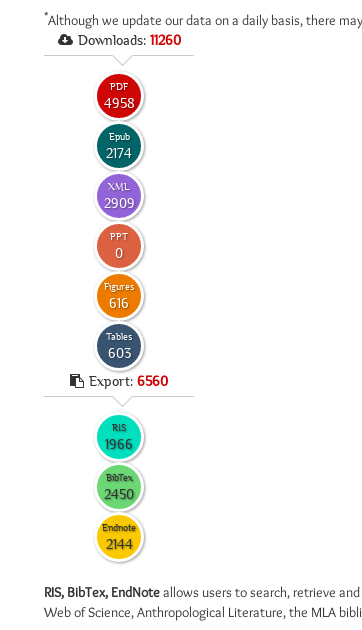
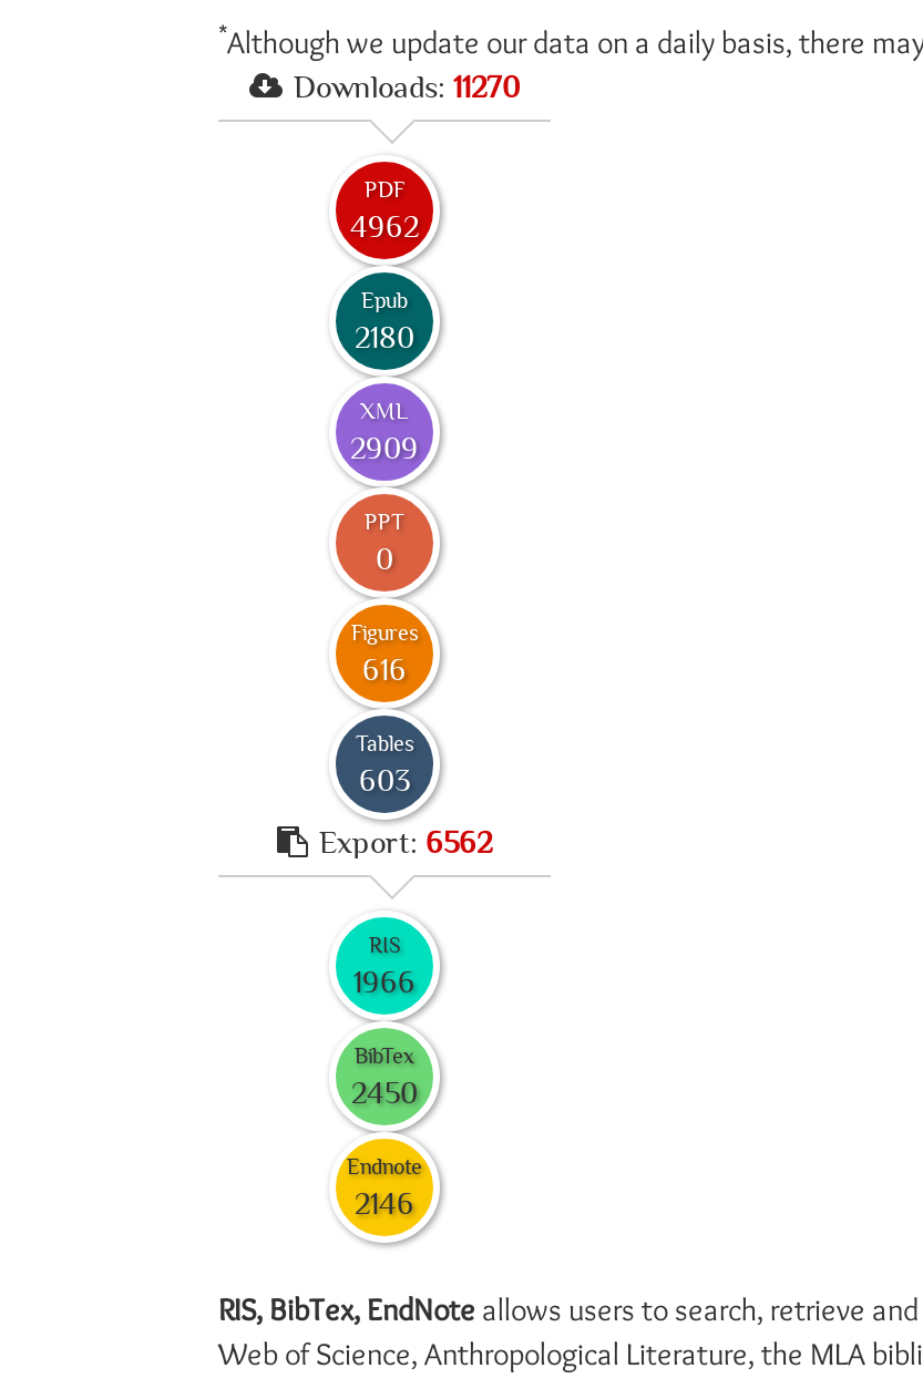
- Downloads: 11260
+ Downloads: 11270

- 4958
+ 4962

- 2174
+ 2180

- Export: 6560
+ Export: 6562

- 2144
+ 2146
